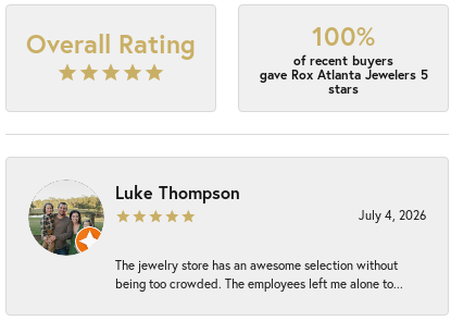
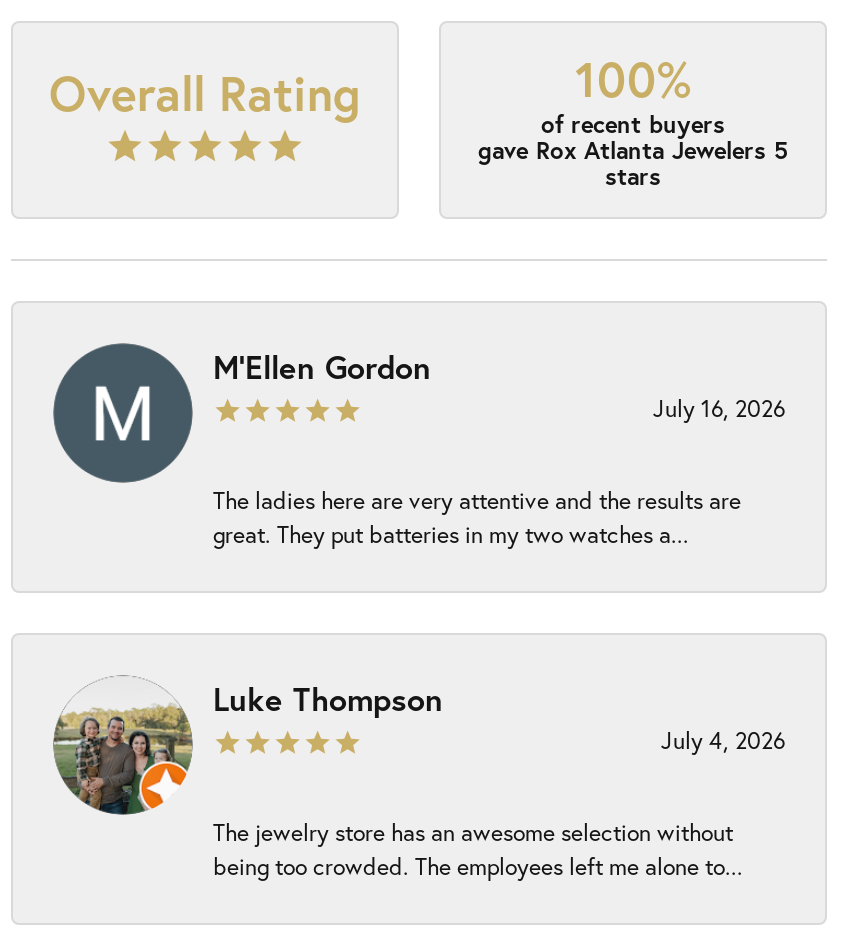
+ [image]
+ M'Ellen Gordon
+ July 16, 2026
+ The ladies here are very attentive and the results are
+ great. They put batteries in my two watches a...
